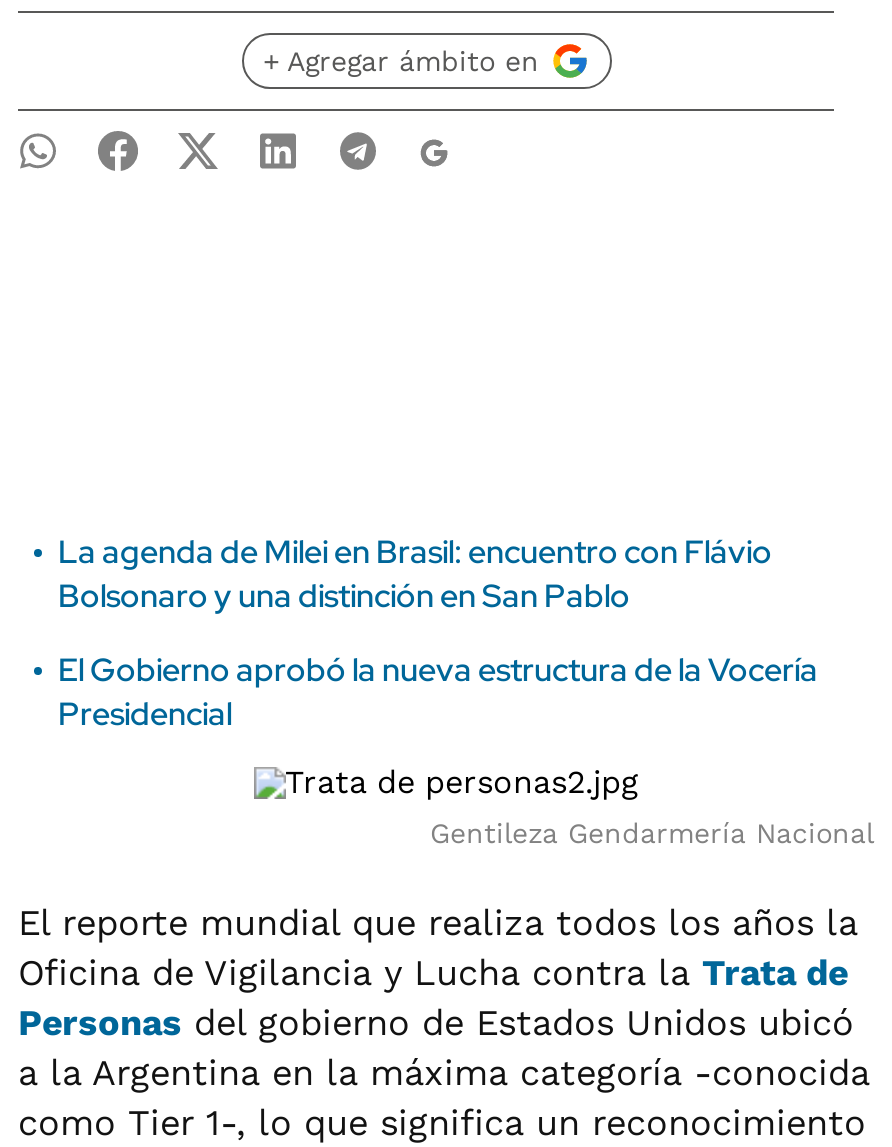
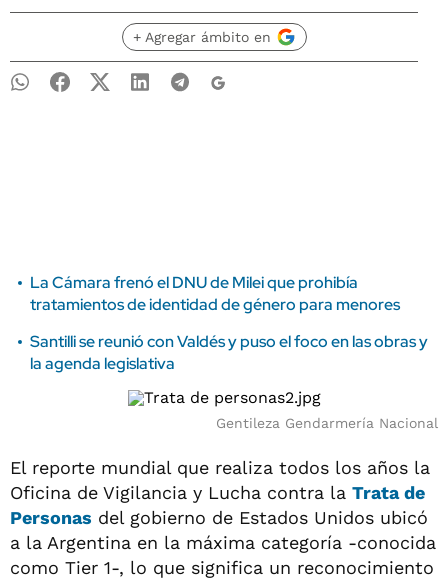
- La agenda de Milei en Brasil: encuentro con Flávio
- Bolsonaro y una distinción en San Pablo
+ La Cámara frenó el DNU de Milei que prohibía
+ tratamientos de identidad de género para menores

- El Gobierno aprobó la nueva estructura de la Vocería
- Presidencial
+ Santilli se reunió con Valdés y puso el foco en las obras y
+ la agenda legislativa
